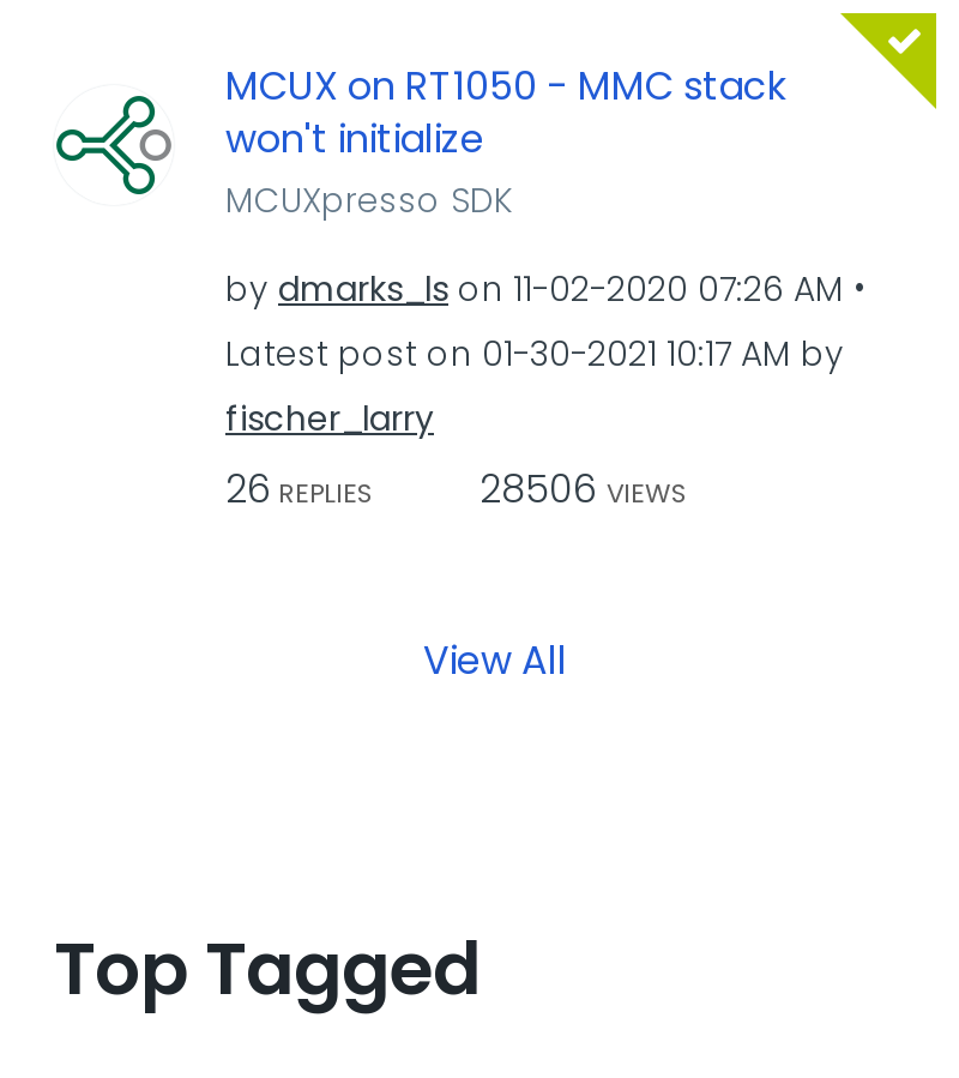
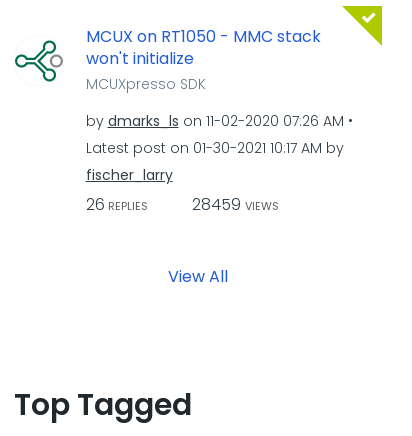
- 26 REPLIES 28506 VIEWS
+ 26 REPLIES 28459 VIEWS
